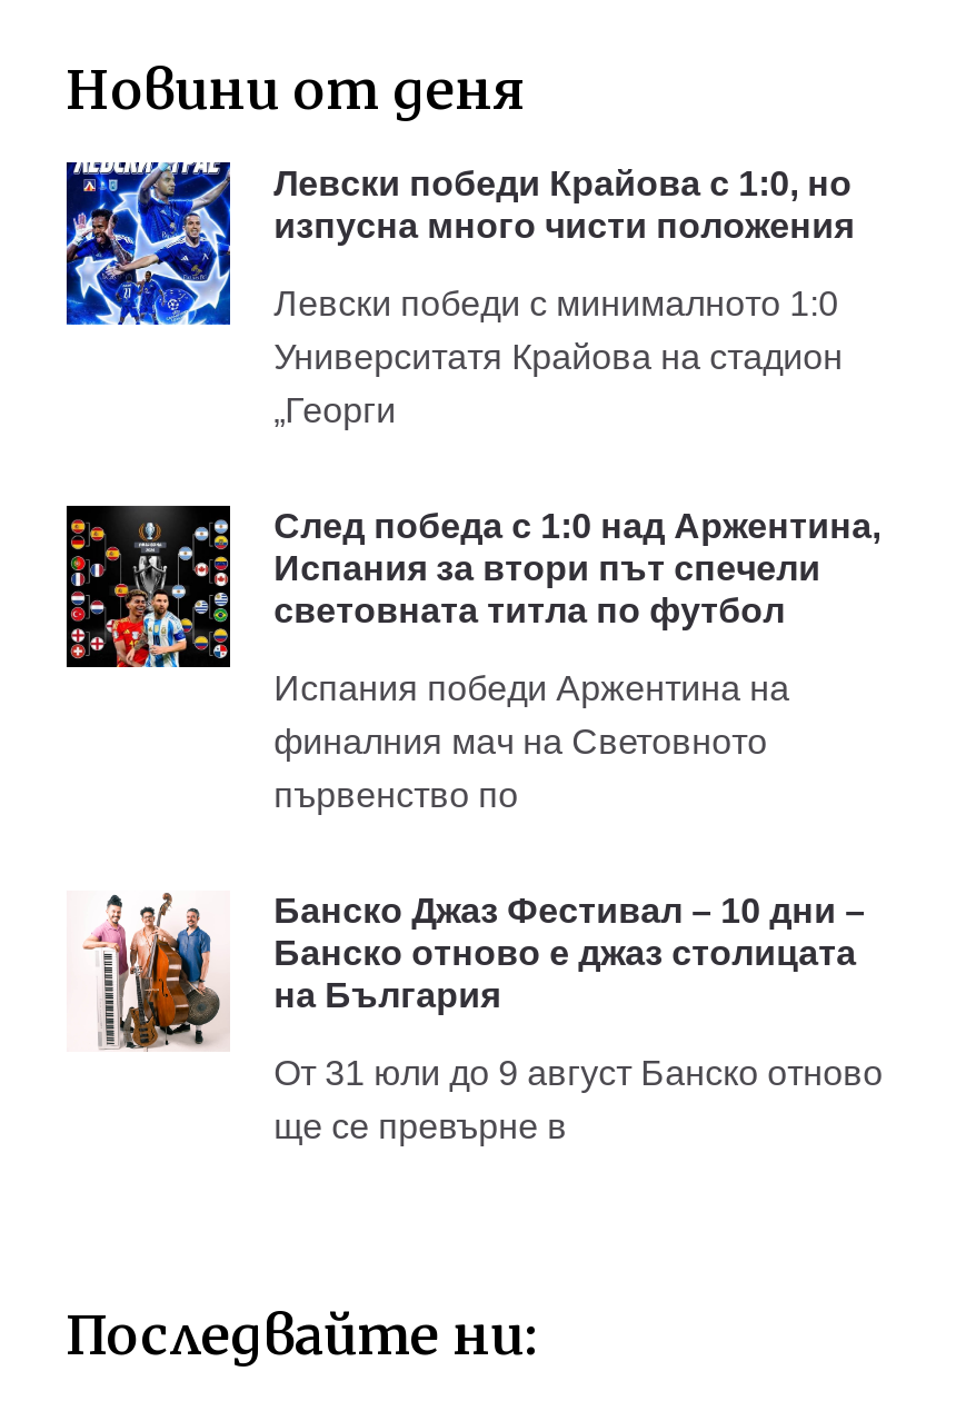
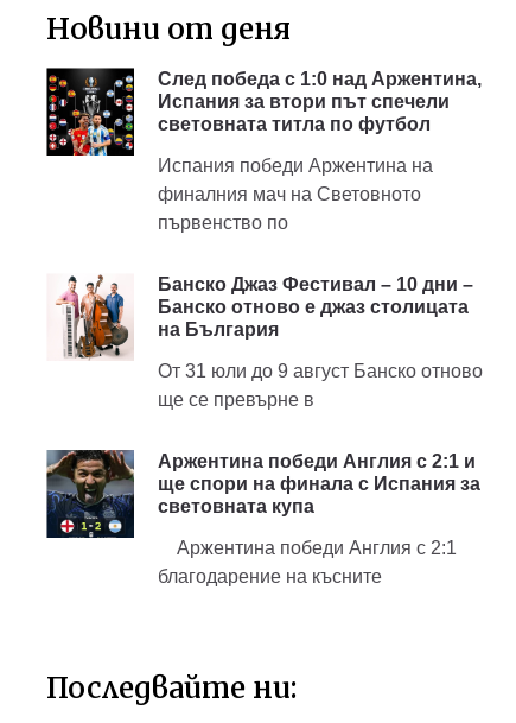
- [image]
- Левски победи Крайова с 1:0, но
- изпусна много чисти положения
- Левски победи с минималното 1:0
- Университатя Крайова на стадион
- „Георги

moved up: [image] | След победа с 1:0 над Аржентина, | Испания за втори път спечели | ... | От 31 юли до 9 август Банско отново | ще се превърне в

+ [image]
+ Аржентина победи Англия с 2:1 и
+ ще спори на финала с Испания за
+ световната купа
+ Аржентина победи Англия с 2:1
+ благодарение на късните
